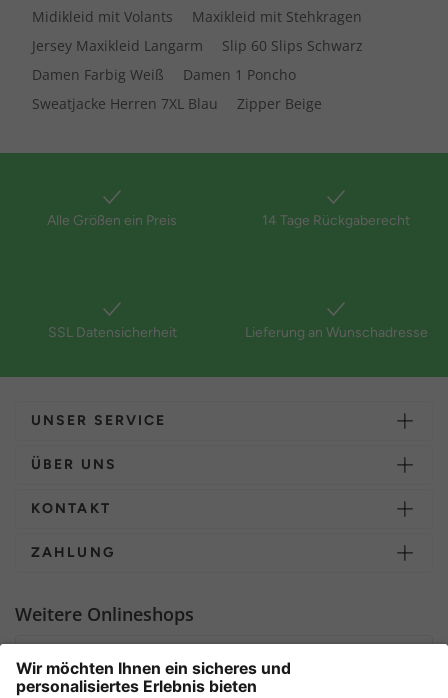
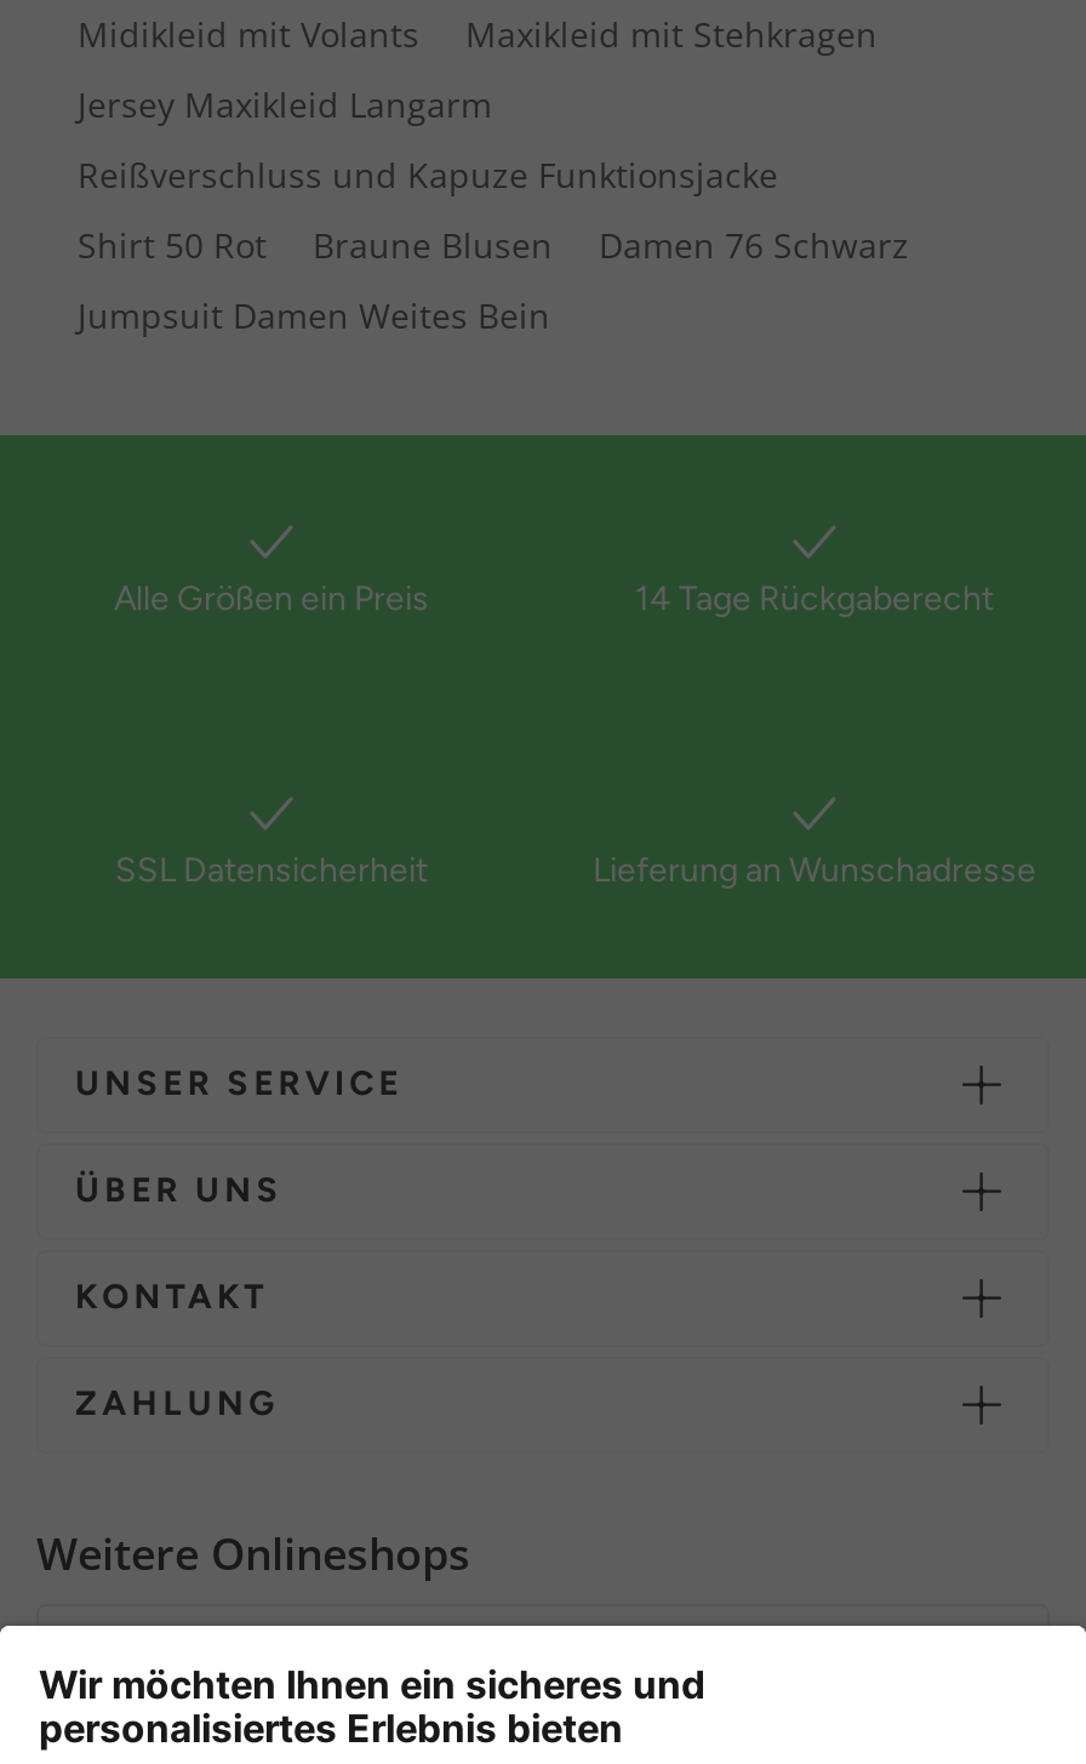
- Slip 60 Slips Schwarz
+ Reißverschluss und Kapuze Funktionsjacke

- Damen Farbig Weiß
- Damen 1 Poncho
+ Shirt 50 Rot
+ Braune Blusen
+ Damen 76 Schwarz

- Sweatjacke Herren 7XL Blau
- Zipper Beige
+ Jumpsuit Damen Weites Bein
